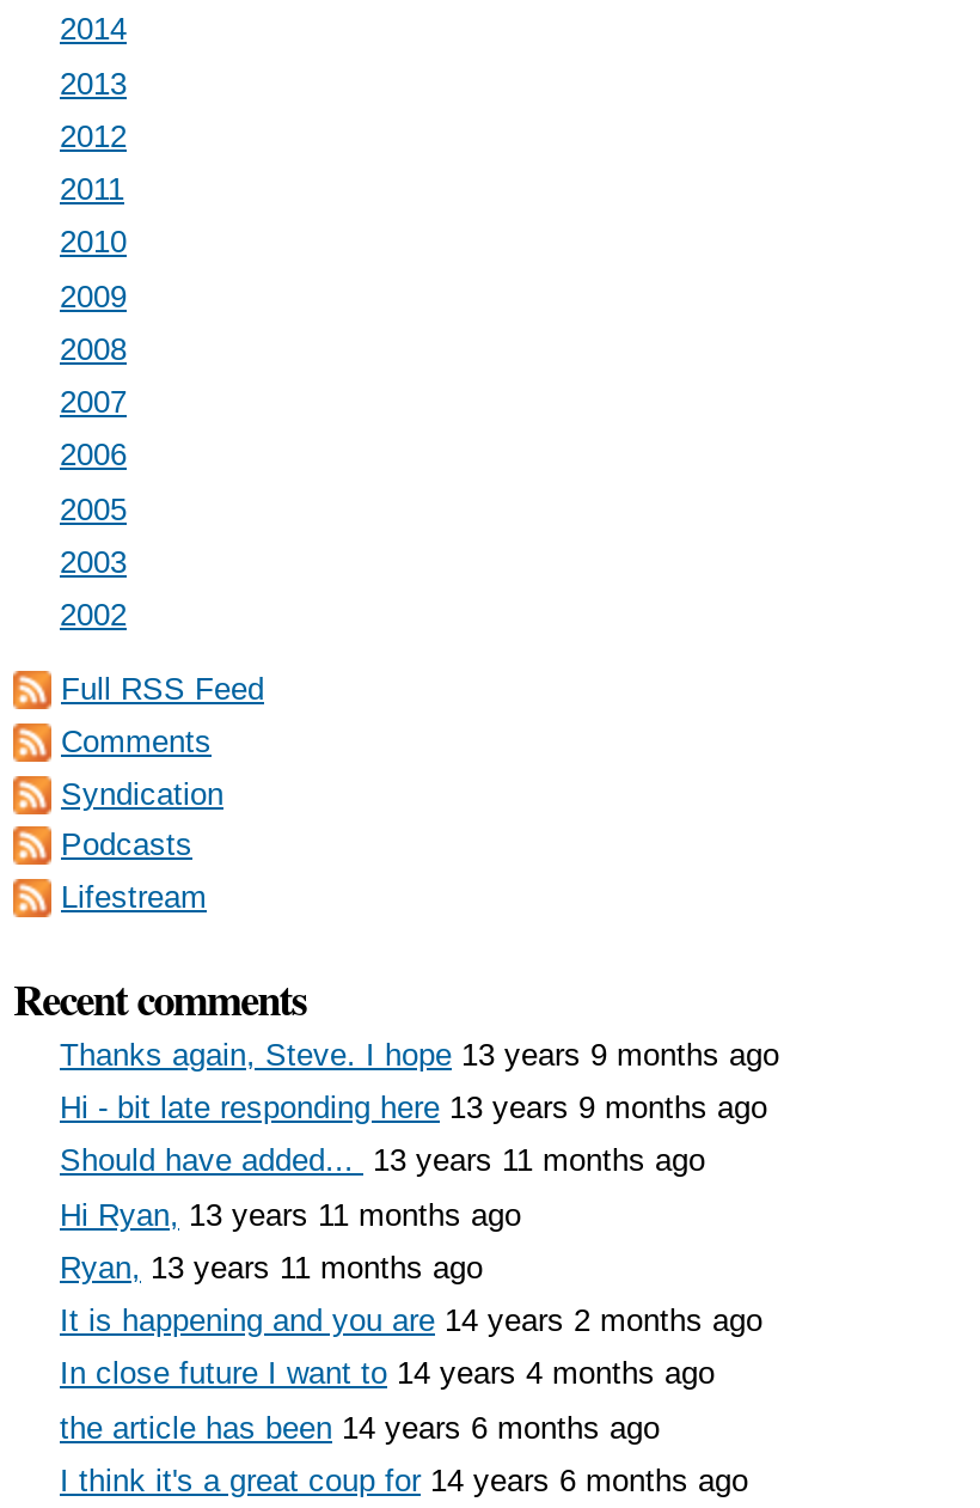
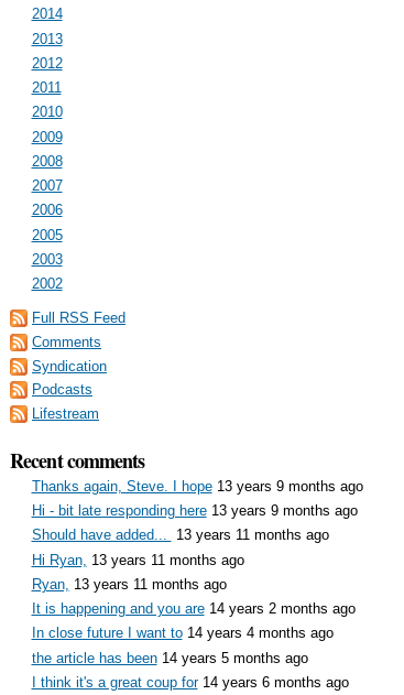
- the article has been 14 years 6 months ago
+ the article has been 14 years 5 months ago
